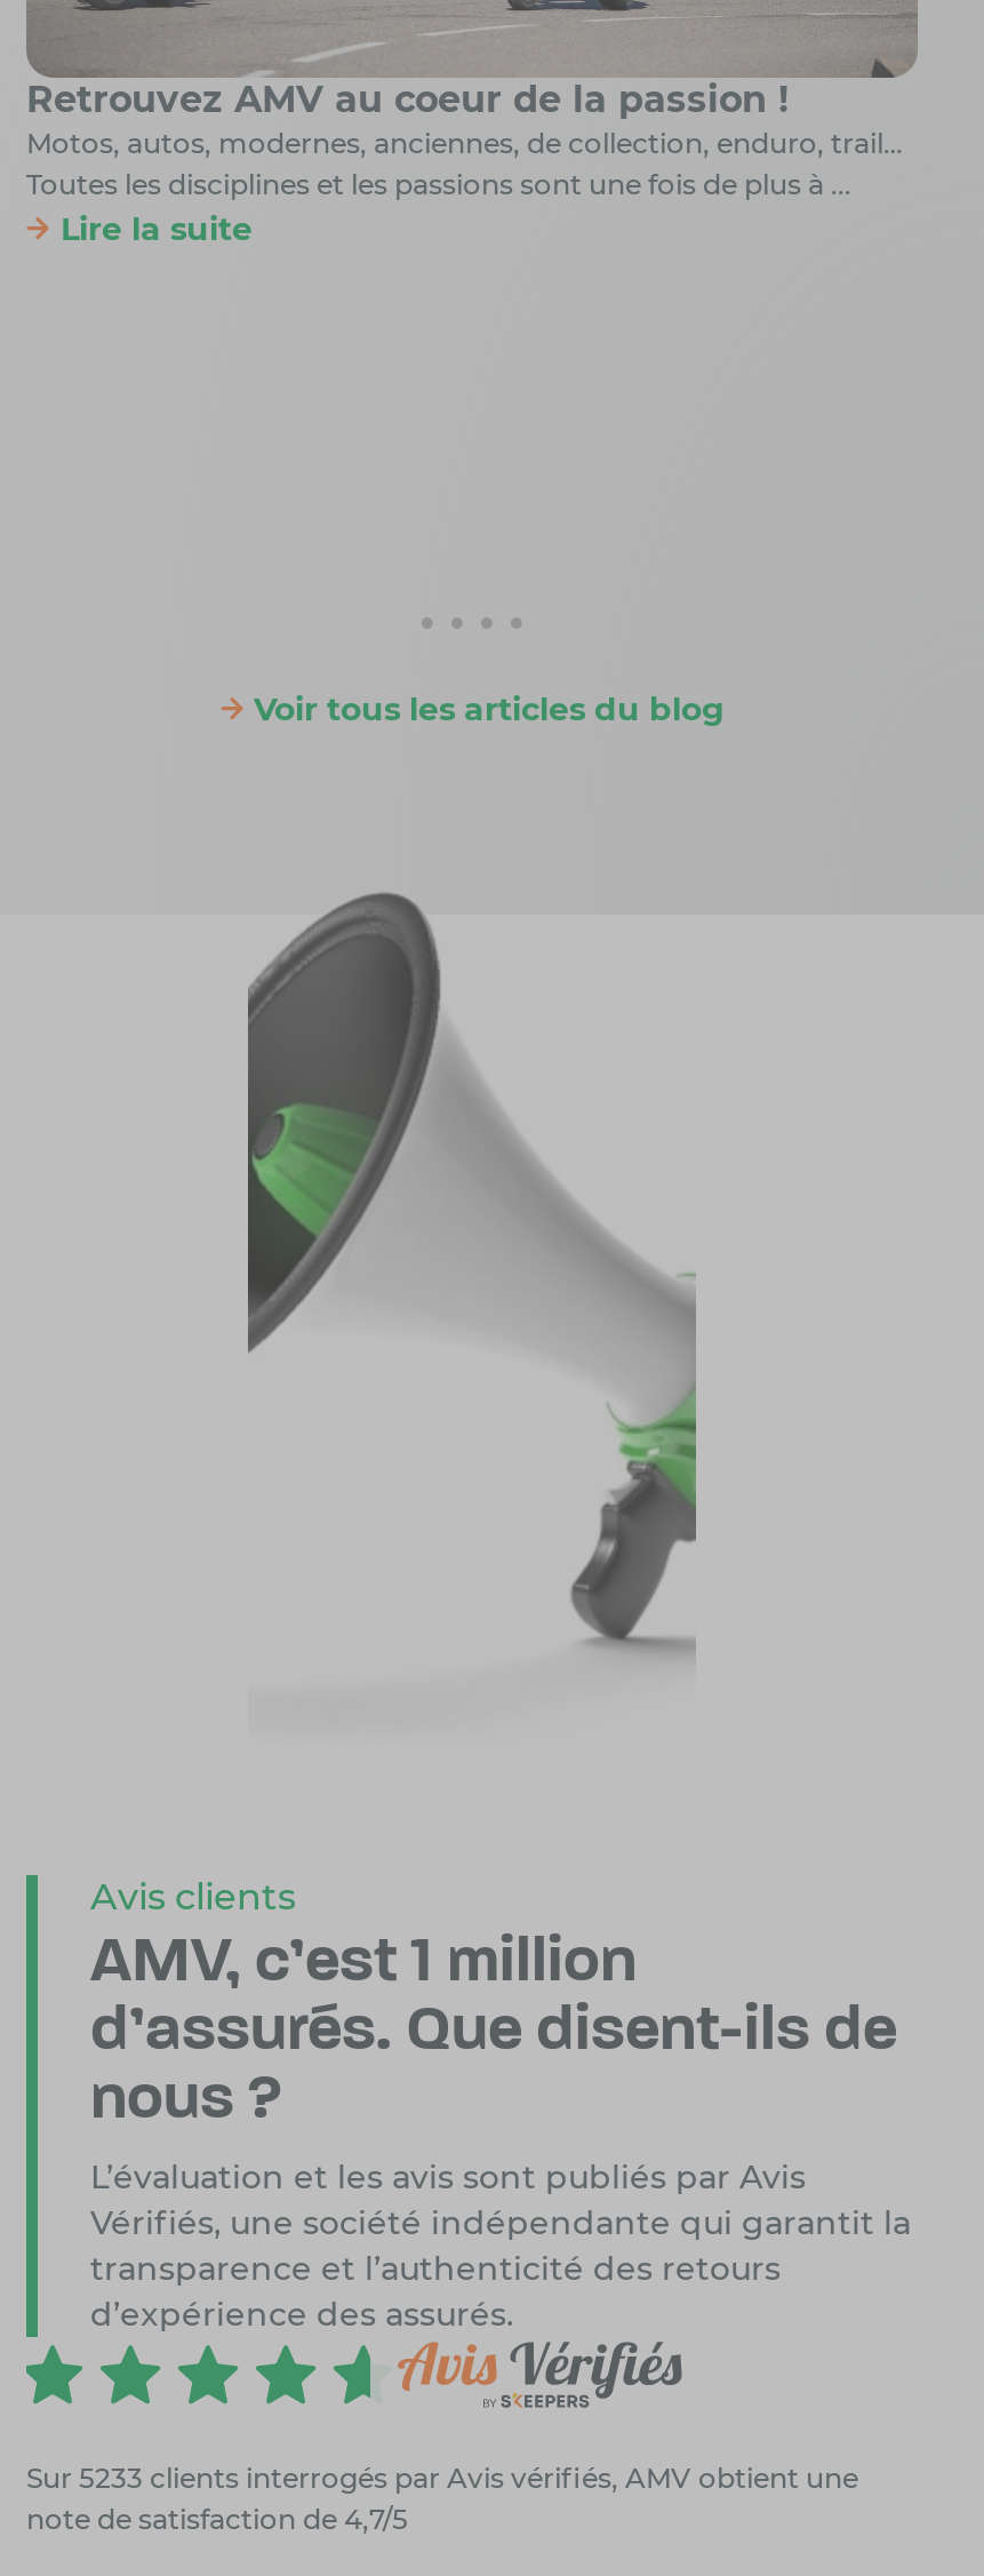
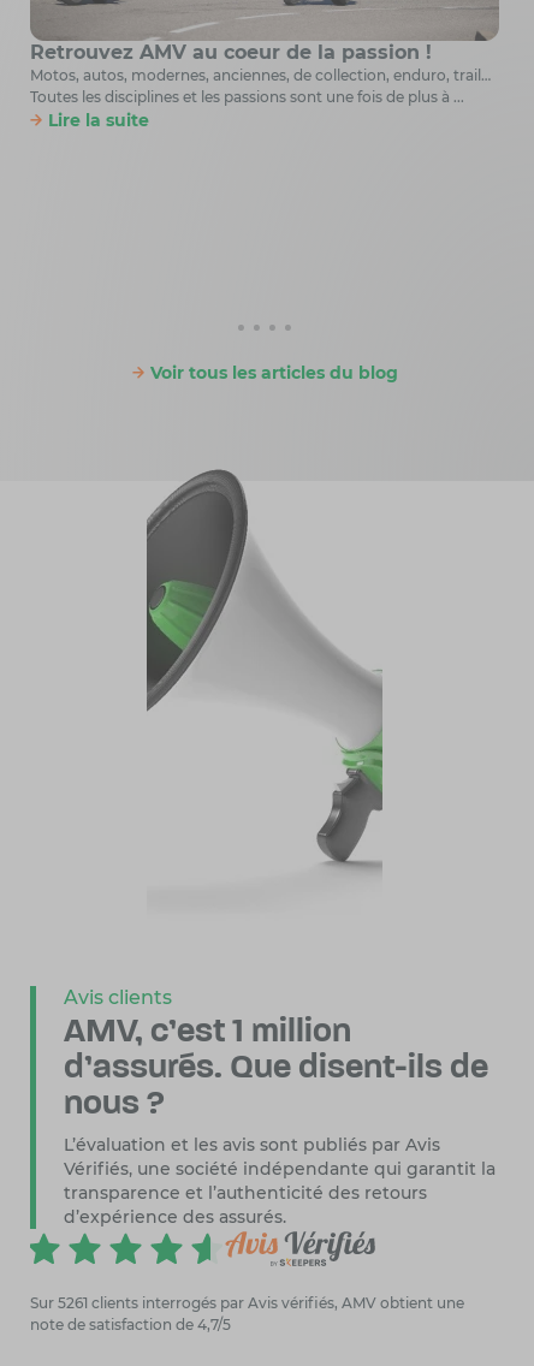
- Sur 5233 clients interrogés par Avis vérifiés, AMV obtient une
+ Sur 5261 clients interrogés par Avis vérifiés, AMV obtient une
